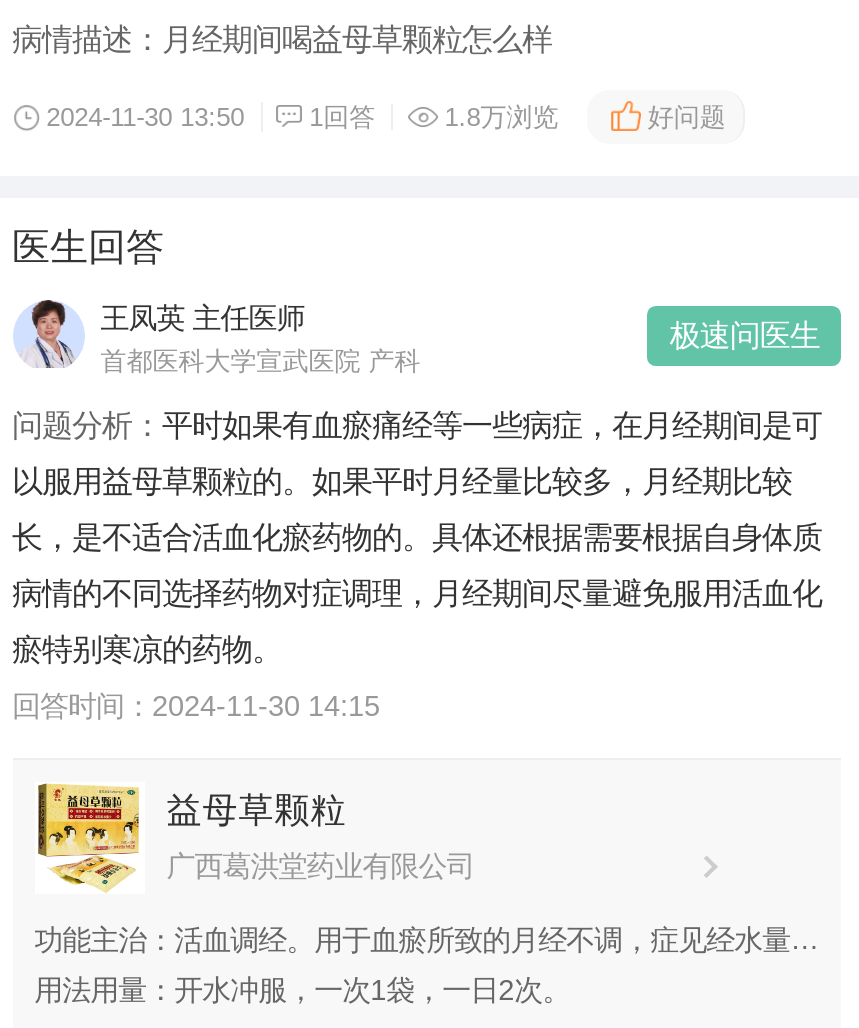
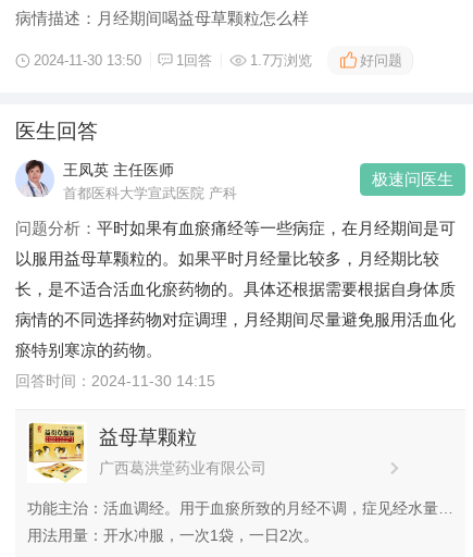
- 1.8万浏览
+ 1.7万浏览
